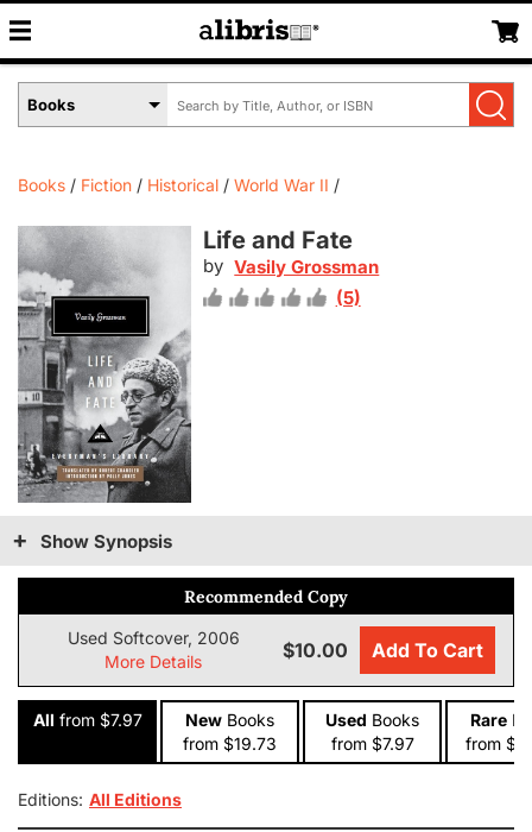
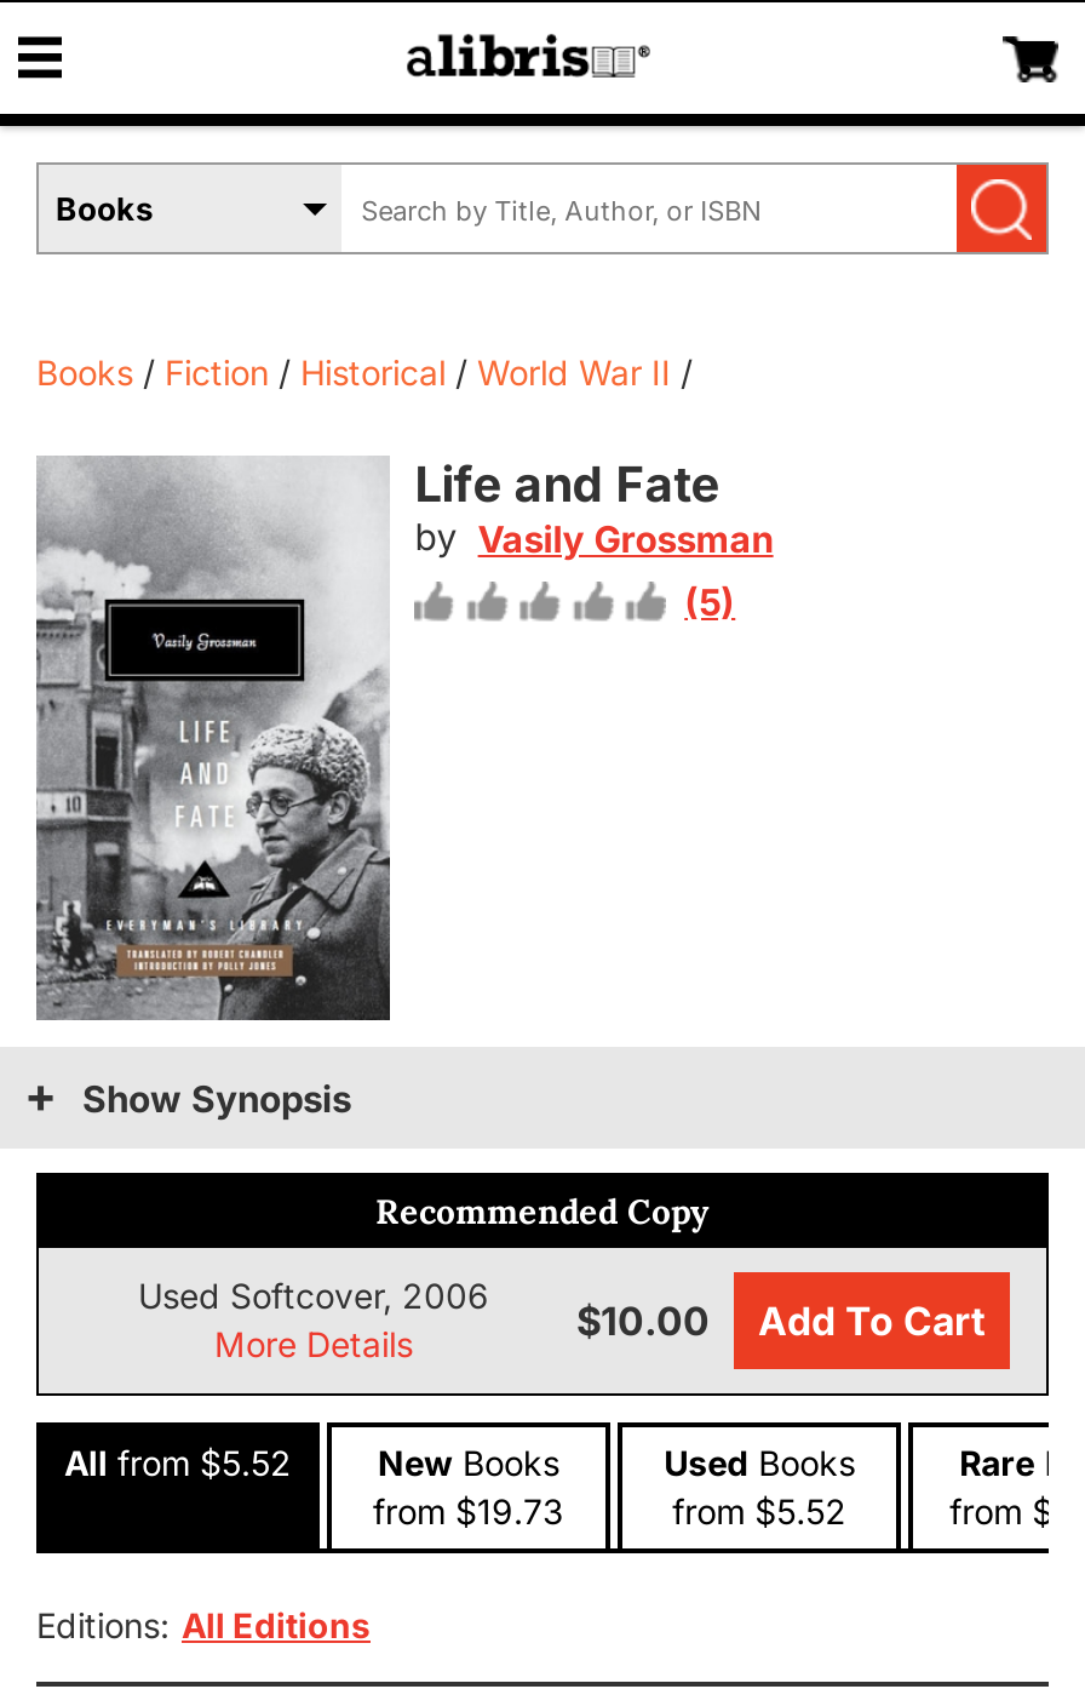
- All from $7.97
+ All from $5.52

- from $7.97
+ from $5.52
